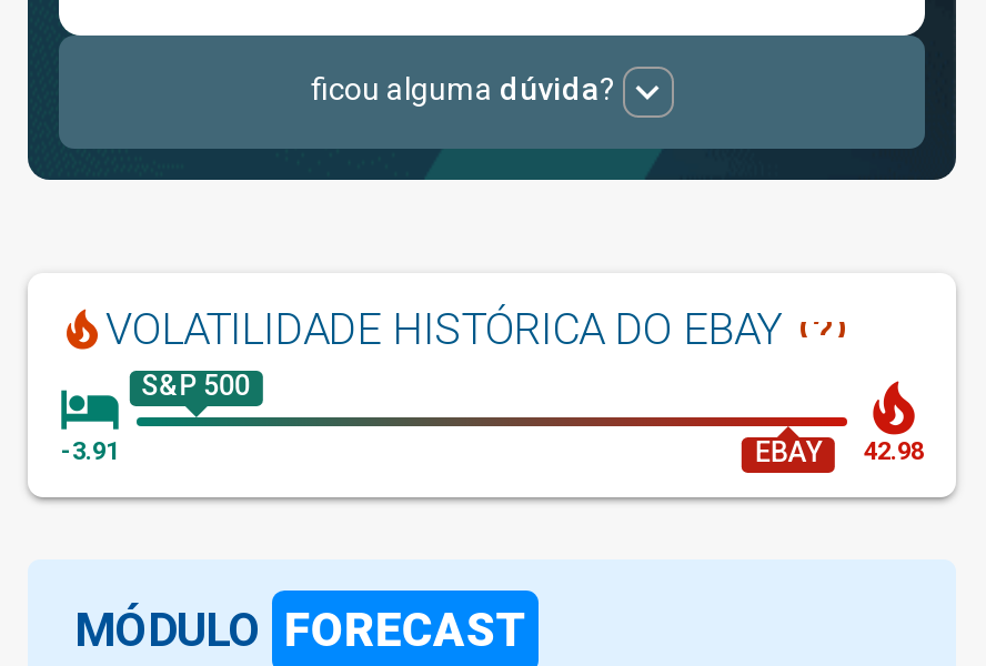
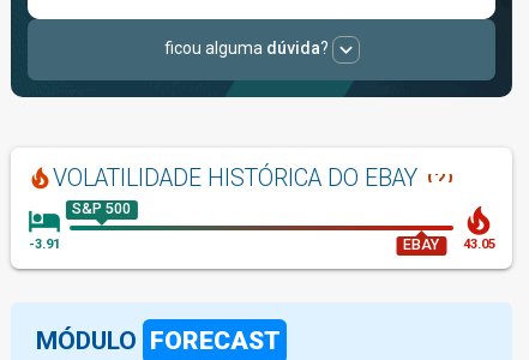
- EBAY 42.98
+ EBAY 43.05
